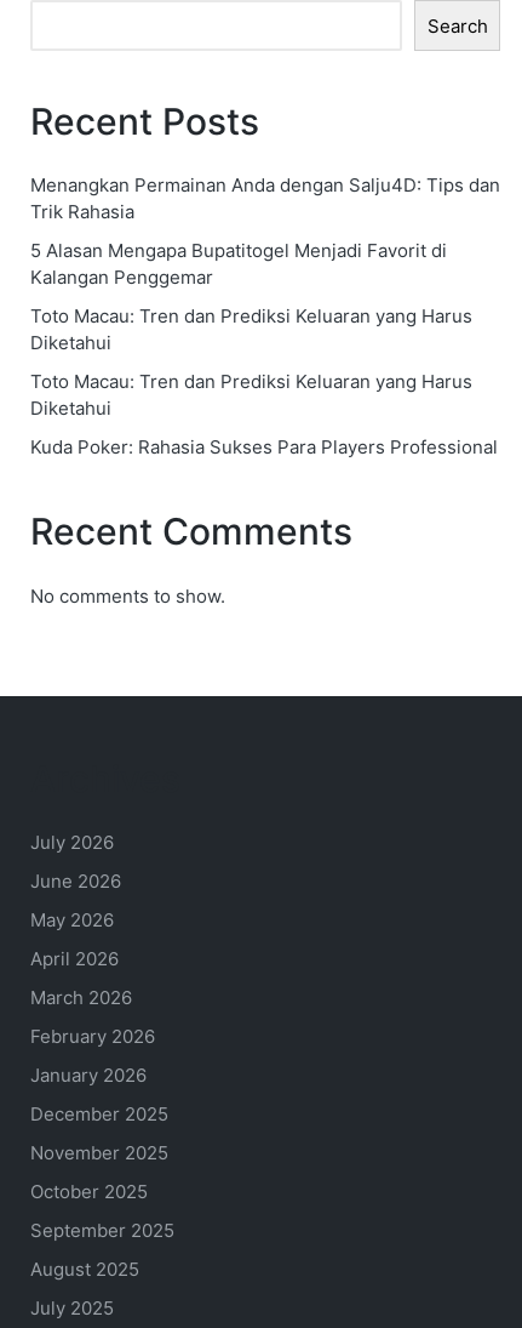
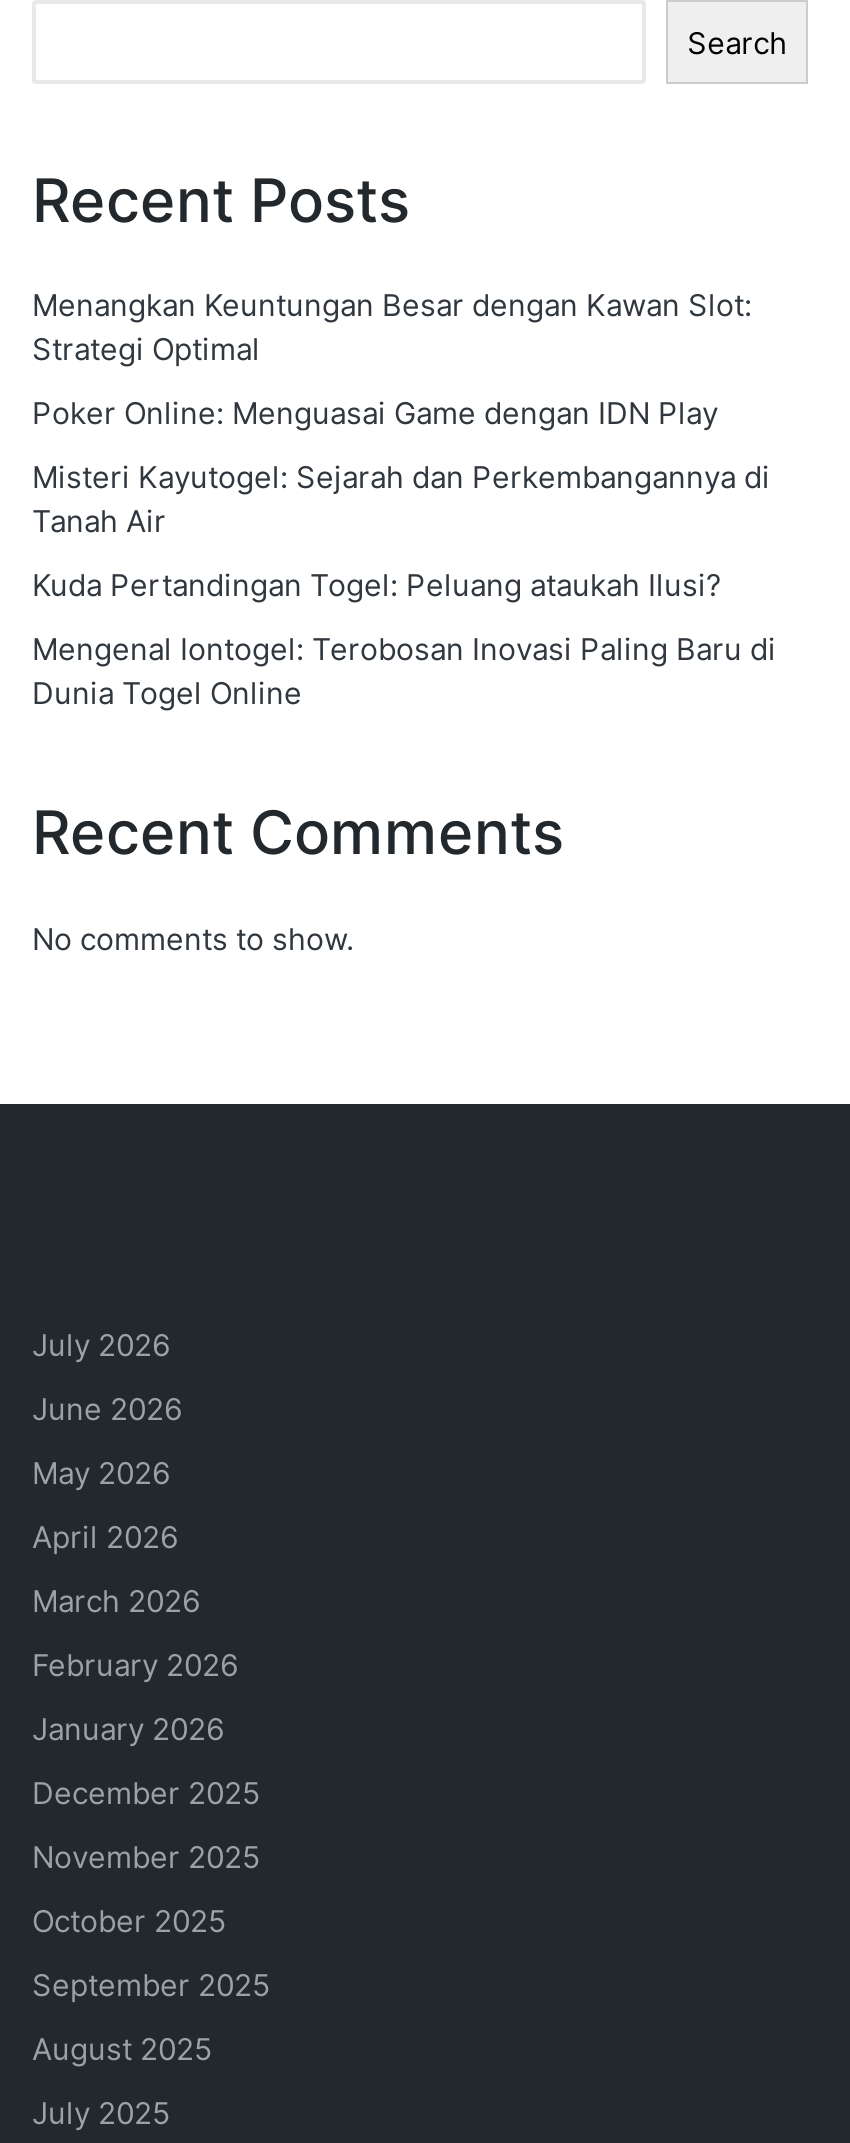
- Menangkan Permainan Anda dengan Salju4D: Tips dan
- Trik Rahasia
+ Menangkan Keuntungan Besar dengan Kawan Slot:
+ Strategi Optimal

- 5 Alasan Mengapa Bupatitogel Menjadi Favorit di
- Kalangan Penggemar
+ Poker Online: Menguasai Game dengan IDN Play

- Toto Macau: Tren dan Prediksi Keluaran yang Harus
- Diketahui
+ Misteri Kayutogel: Sejarah dan Perkembangannya di
+ Tanah Air

- Toto Macau: Tren dan Prediksi Keluaran yang Harus
- Diketahui
+ Kuda Pertandingan Togel: Peluang ataukah Ilusi?

- Kuda Poker: Rahasia Sukses Para Players Professional
+ Mengenal Iontogel: Terobosan Inovasi Paling Baru di
+ Dunia Togel Online
